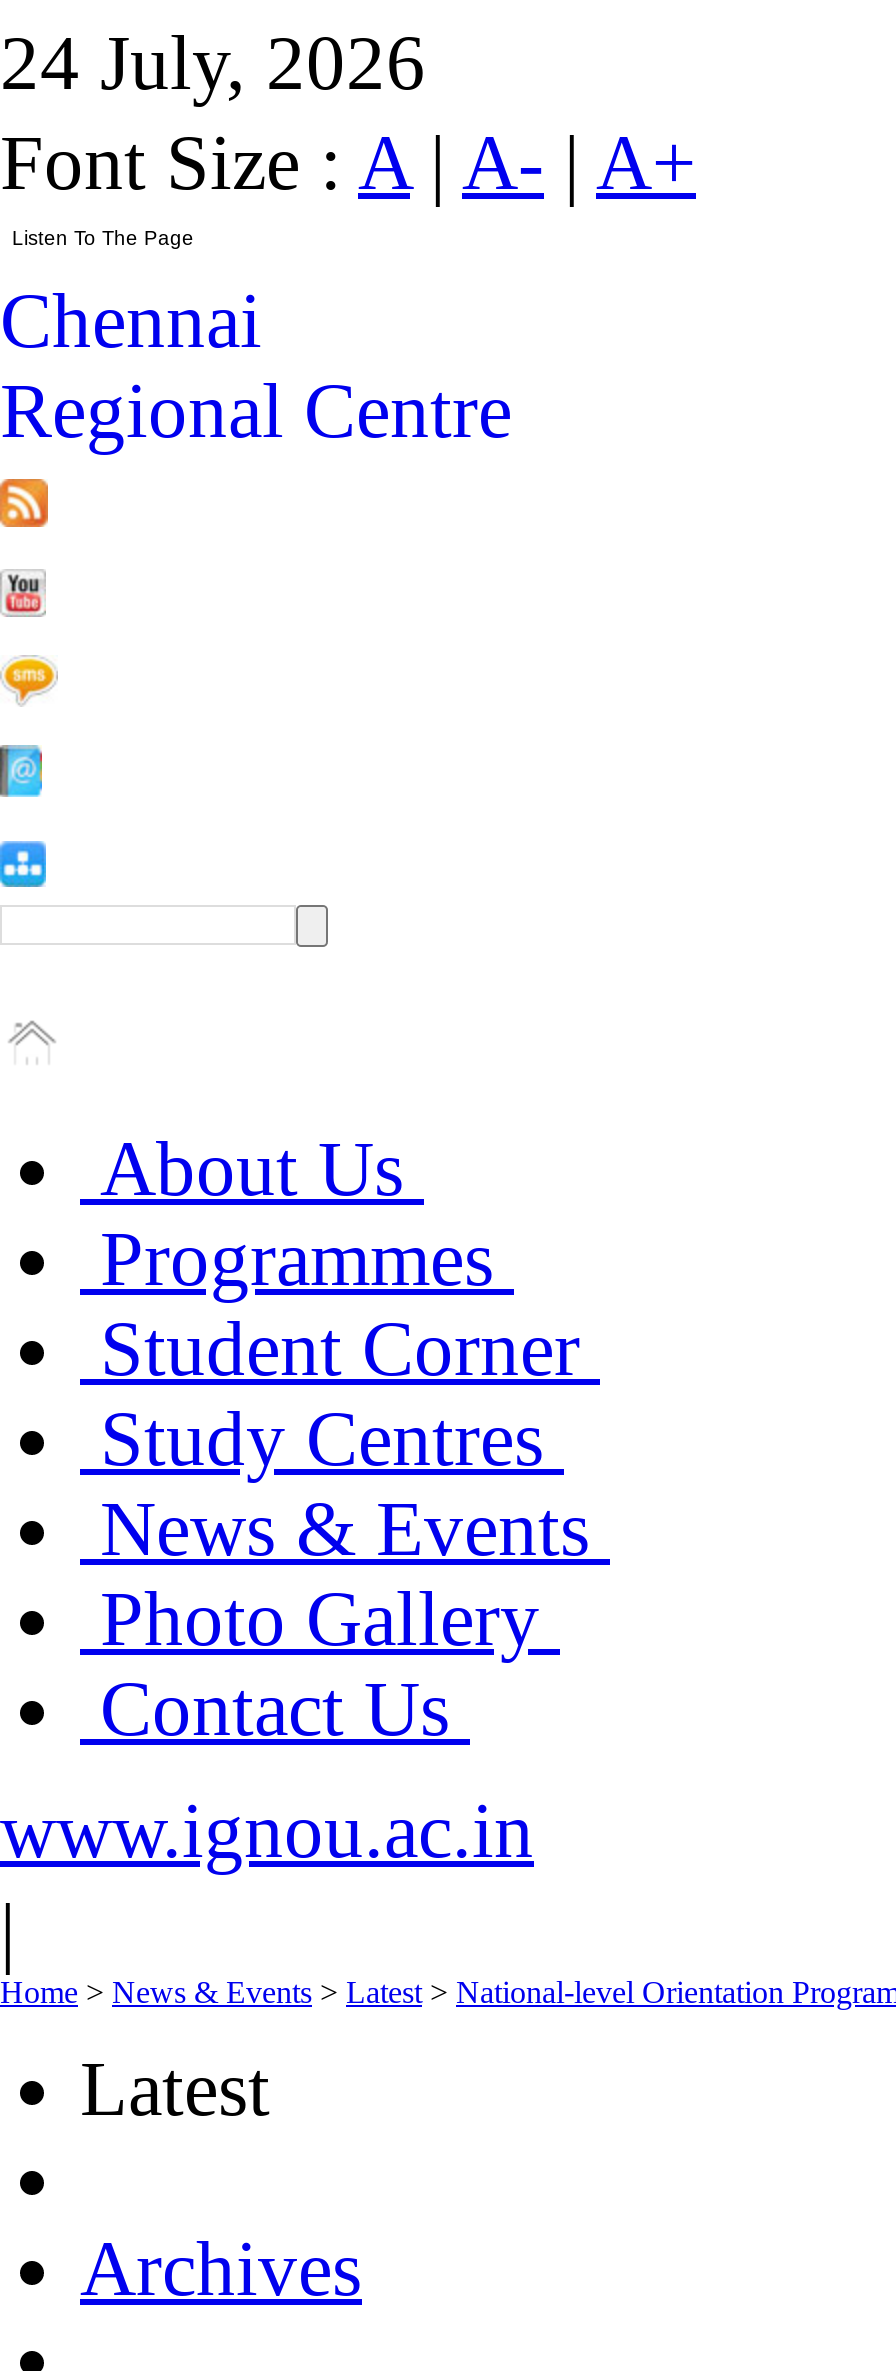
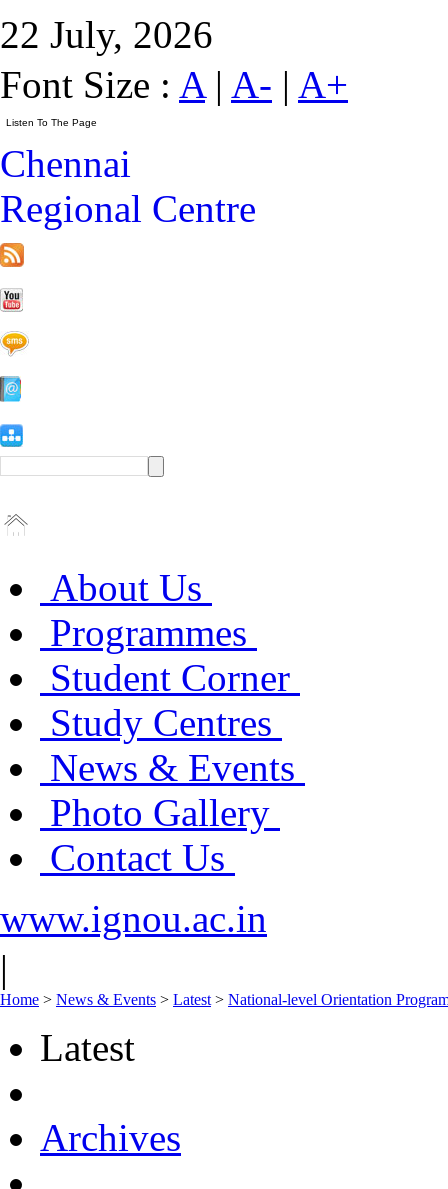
- 24 July, 2026
+ 22 July, 2026
